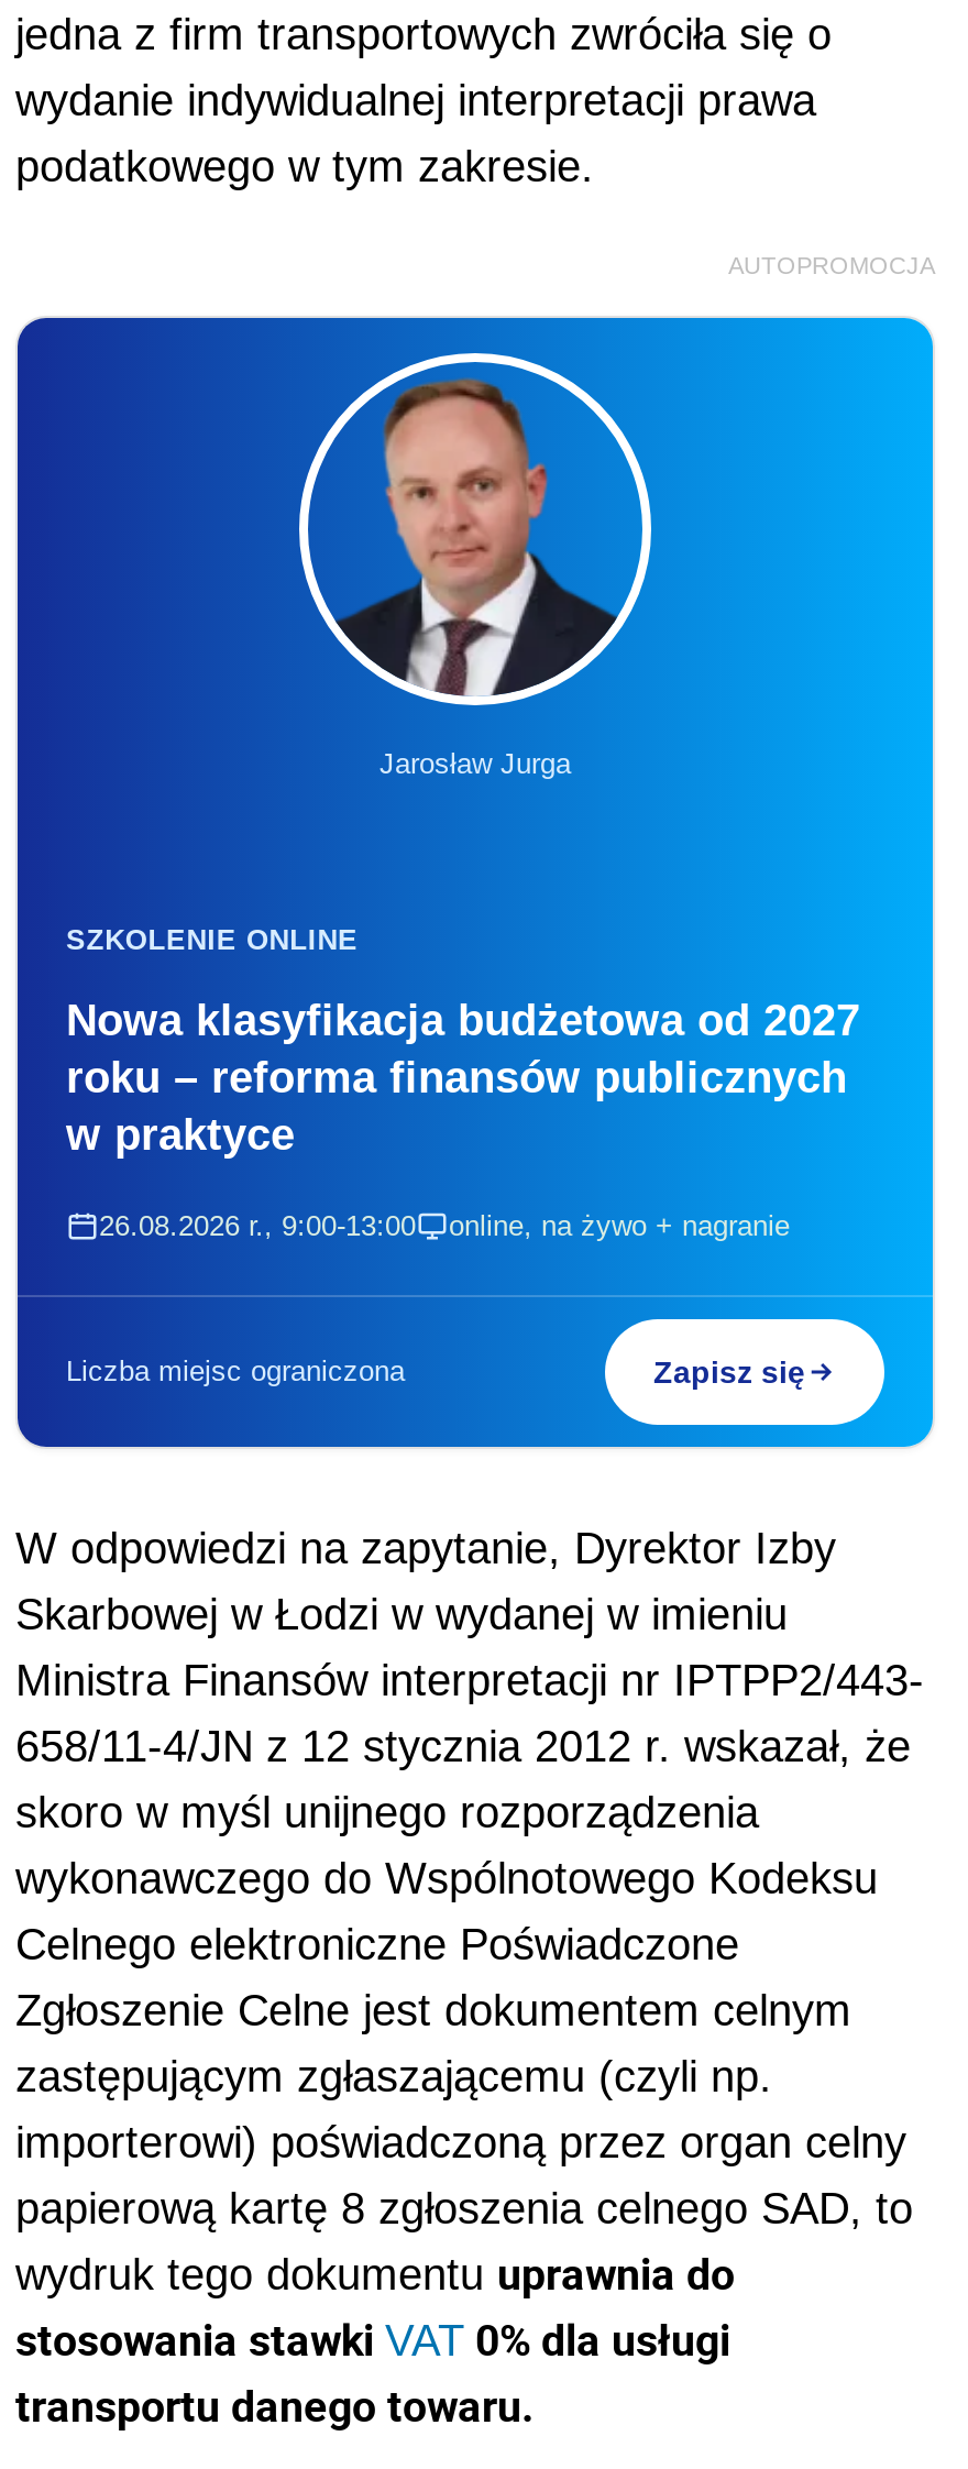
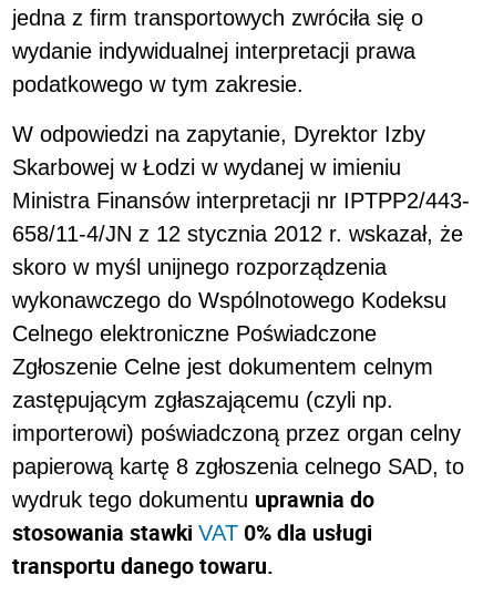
- AUTOPROMOCJA

- [image]
- Jarosław Jurga

- SZKOLENIE ONLINE
- Nowa klasyfikacja budżetowa od 2027
- roku – reforma finansów publicznych
- w praktyce
- 26.08.2026 r., 9:00-13:00
- online, na żywo + nagranie

- Liczba miejsc ograniczona
- Zapisz się
